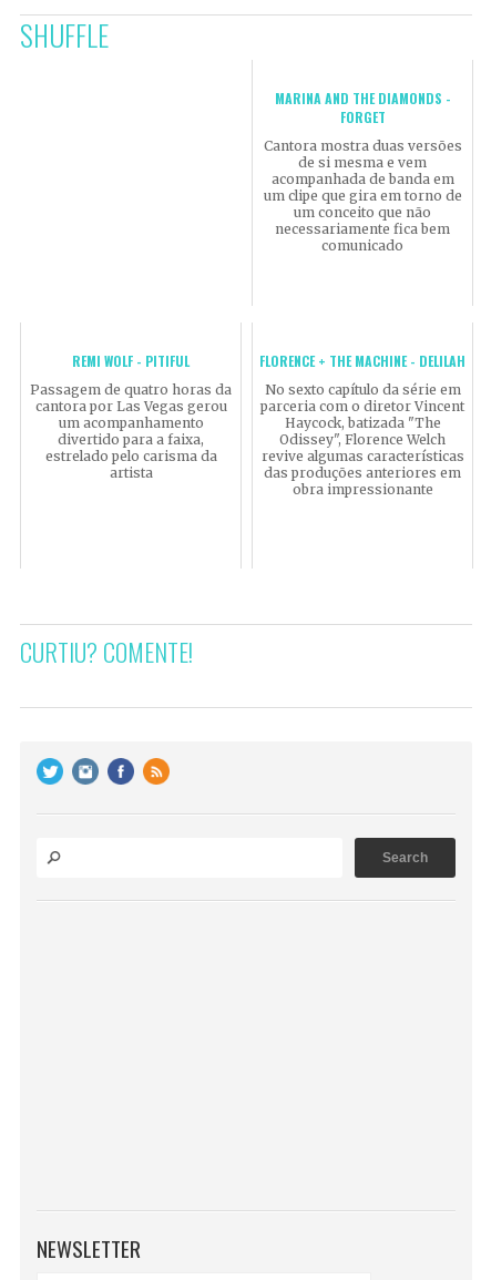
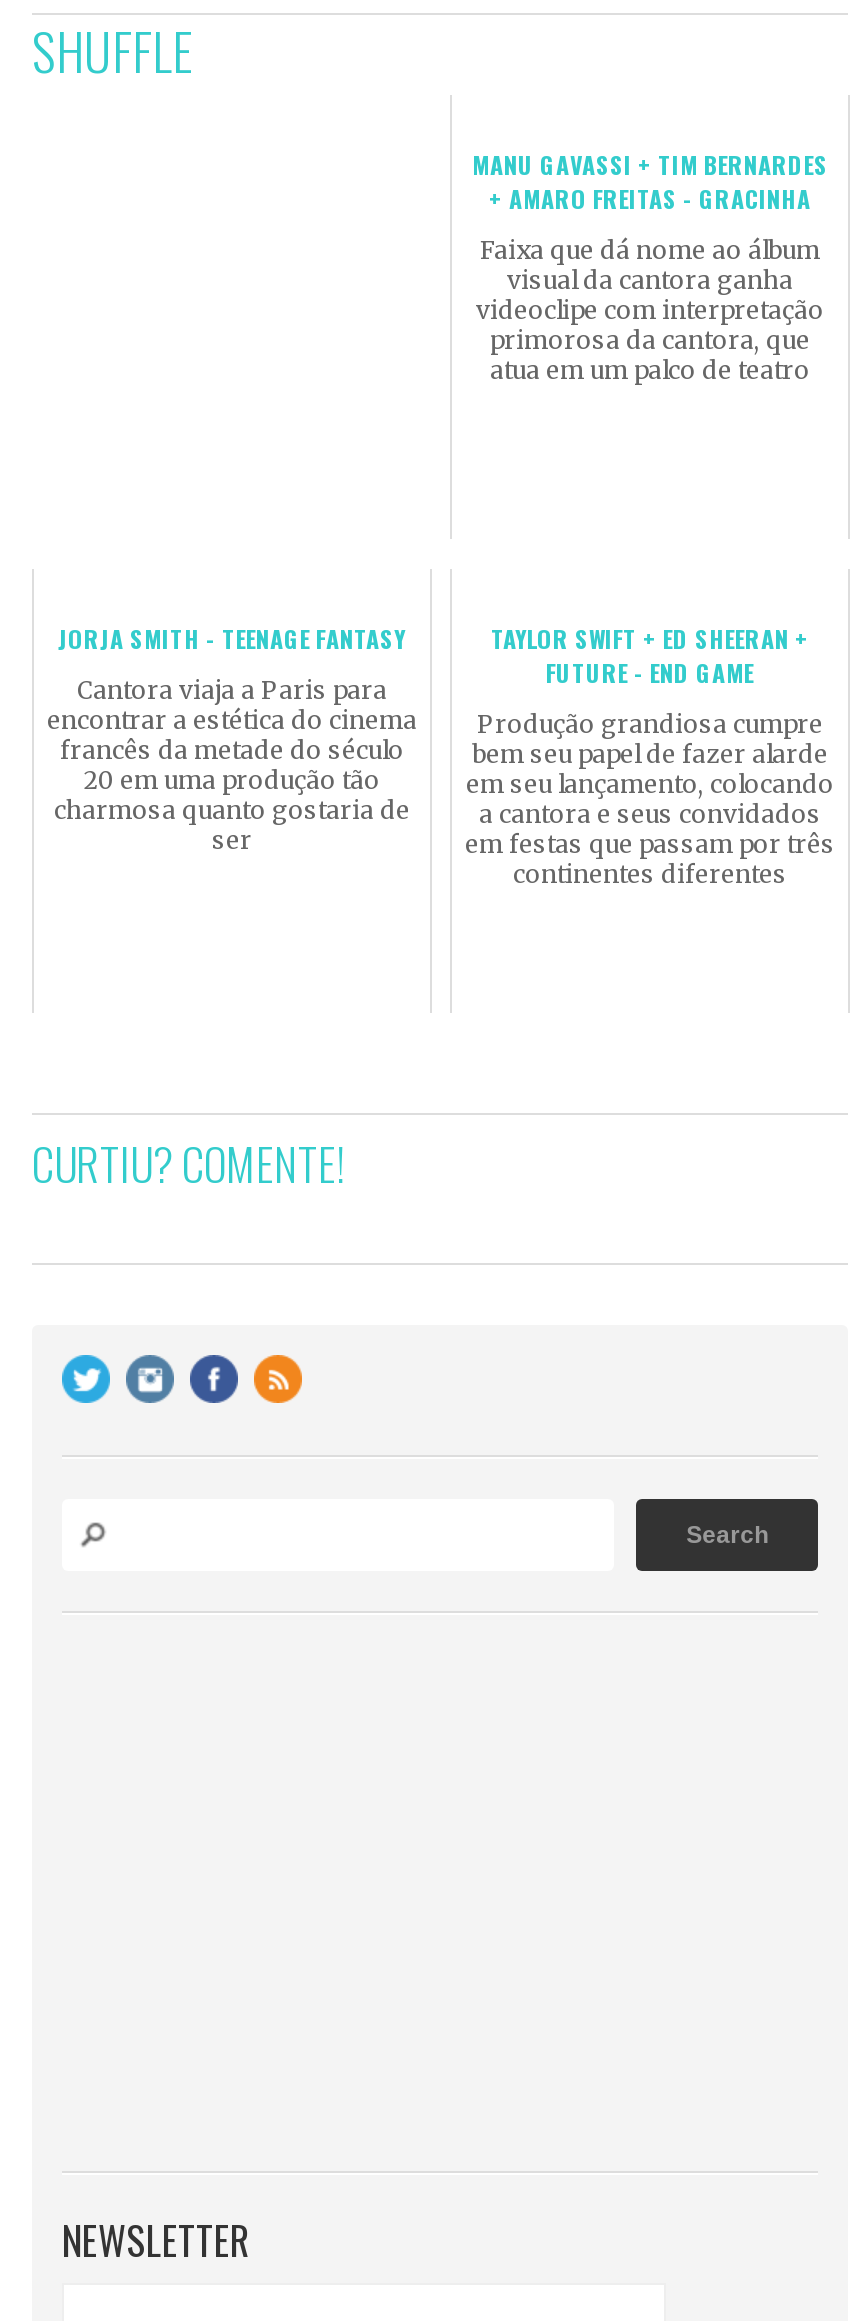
- MARINA AND THE DIAMONDS -
- FORGET
+ MANU GAVASSI + TIM BERNARDES
+ + AMARO FREITAS - GRACINHA

- Cantora mostra duas versões
- de si mesma e vem
- acompanhada de banda em
- um clipe que gira em torno de
- um conceito que não
- necessariamente fica bem
- comunicado
+ Faixa que dá nome ao álbum
+ visual da cantora ganha
+ videoclipe com interpretação
+ primorosa da cantora, que
+ atua em um palco de teatro

- REMI WOLF - PITIFUL
+ JORJA SMITH - TEENAGE FANTASY

- FLORENCE + THE MACHINE - DELILAH
+ TAYLOR SWIFT + ED SHEERAN +
+ FUTURE - END GAME

- Passagem de quatro horas da
- cantora por Las Vegas gerou
- um acompanhamento
- divertido para a faixa,
- estrelado pelo carisma da
- artista
+ Cantora viaja a Paris para
+ encontrar a estética do cinema
+ francês da metade do século
+ 20 em uma produção tão
+ charmosa quanto gostaria de
+ ser

- No sexto capítulo da série em
- parceria com o diretor Vincent
- Haycock, batizada "The
- Odissey", Florence Welch
- revive algumas características
- das produções anteriores em
- obra impressionante
+ Produção grandiosa cumpre
+ bem seu papel de fazer alarde
+ em seu lançamento, colocando
+ a cantora e seus convidados
+ em festas que passam por três
+ continentes diferentes
